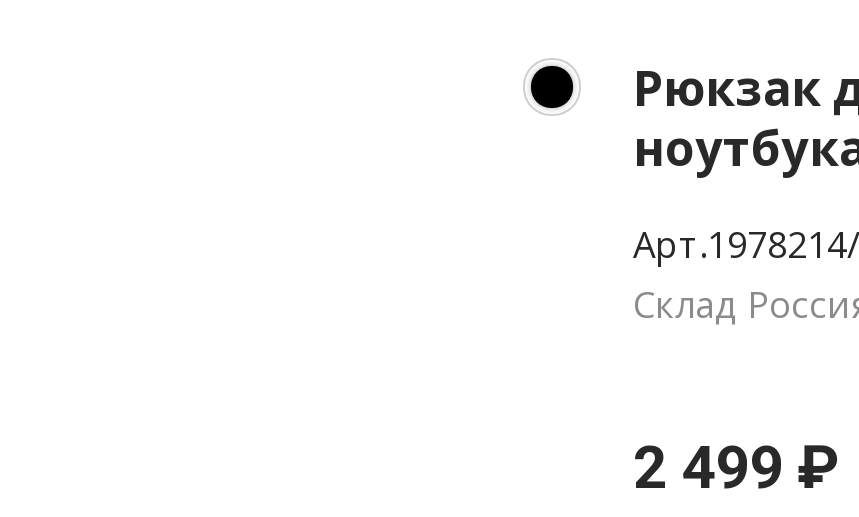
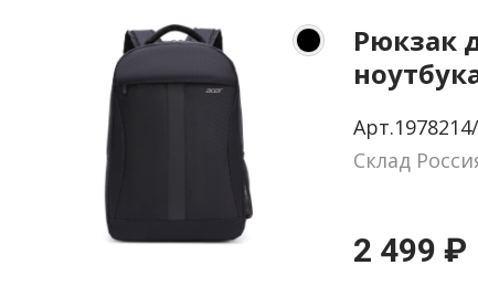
+ [image]
